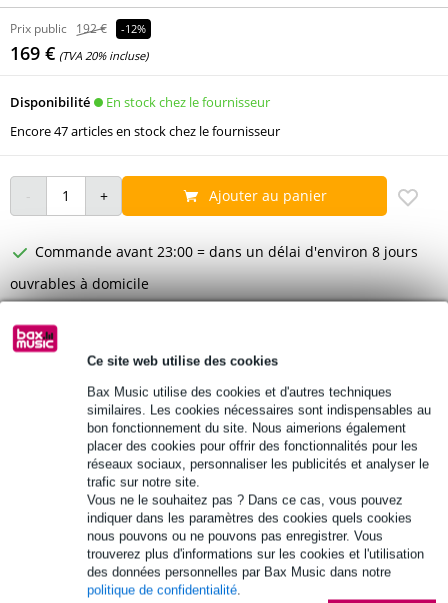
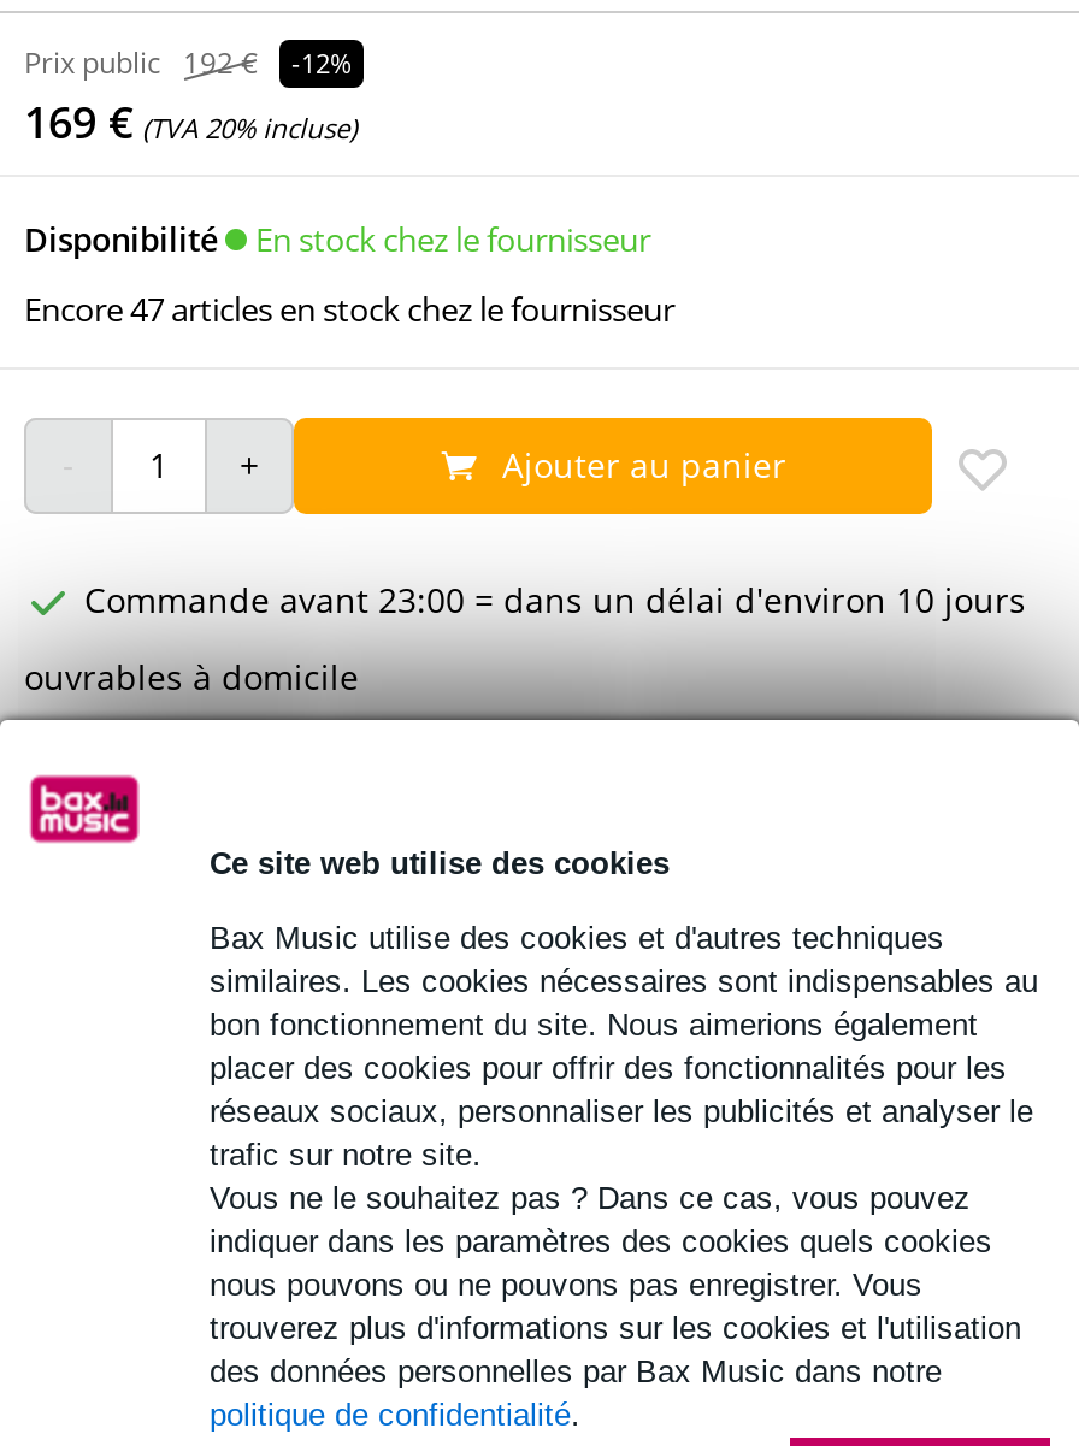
- Commande avant 23:00 = dans un délai d'environ 8 jours
+ Commande avant 23:00 = dans un délai d'environ 10 jours
